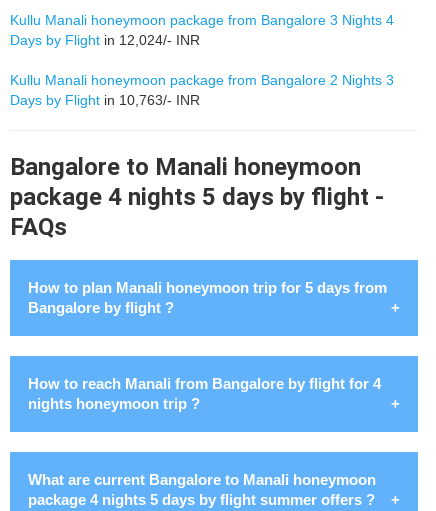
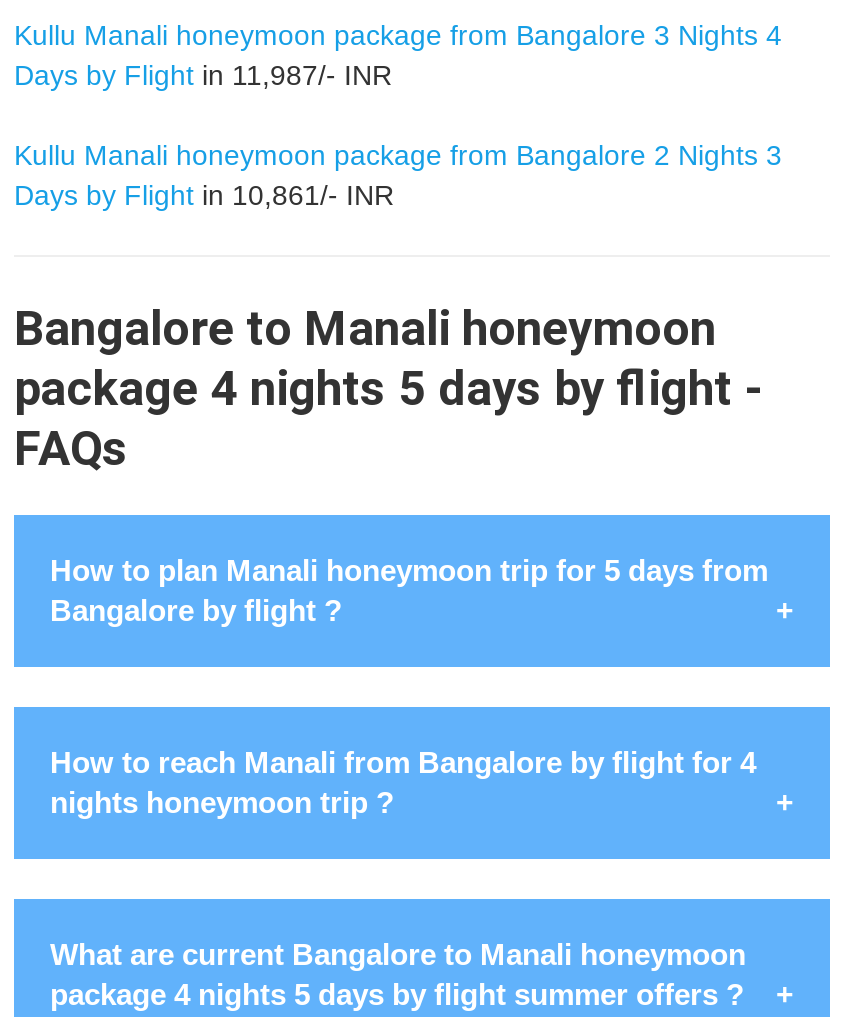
- Days by Flight in 12,024/- INR
+ Days by Flight in 11,987/- INR

- Days by Flight in 10,763/- INR
+ Days by Flight in 10,861/- INR
